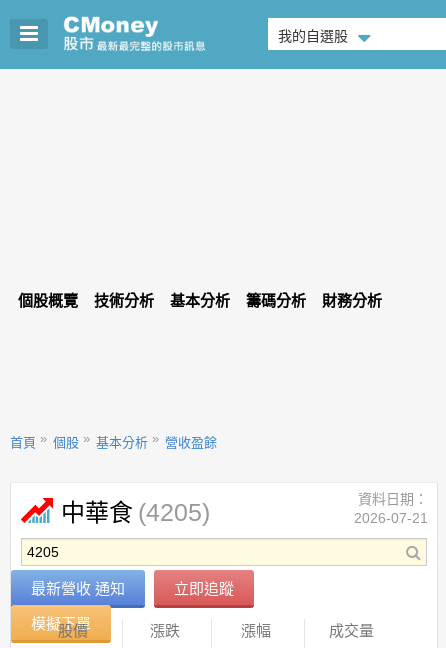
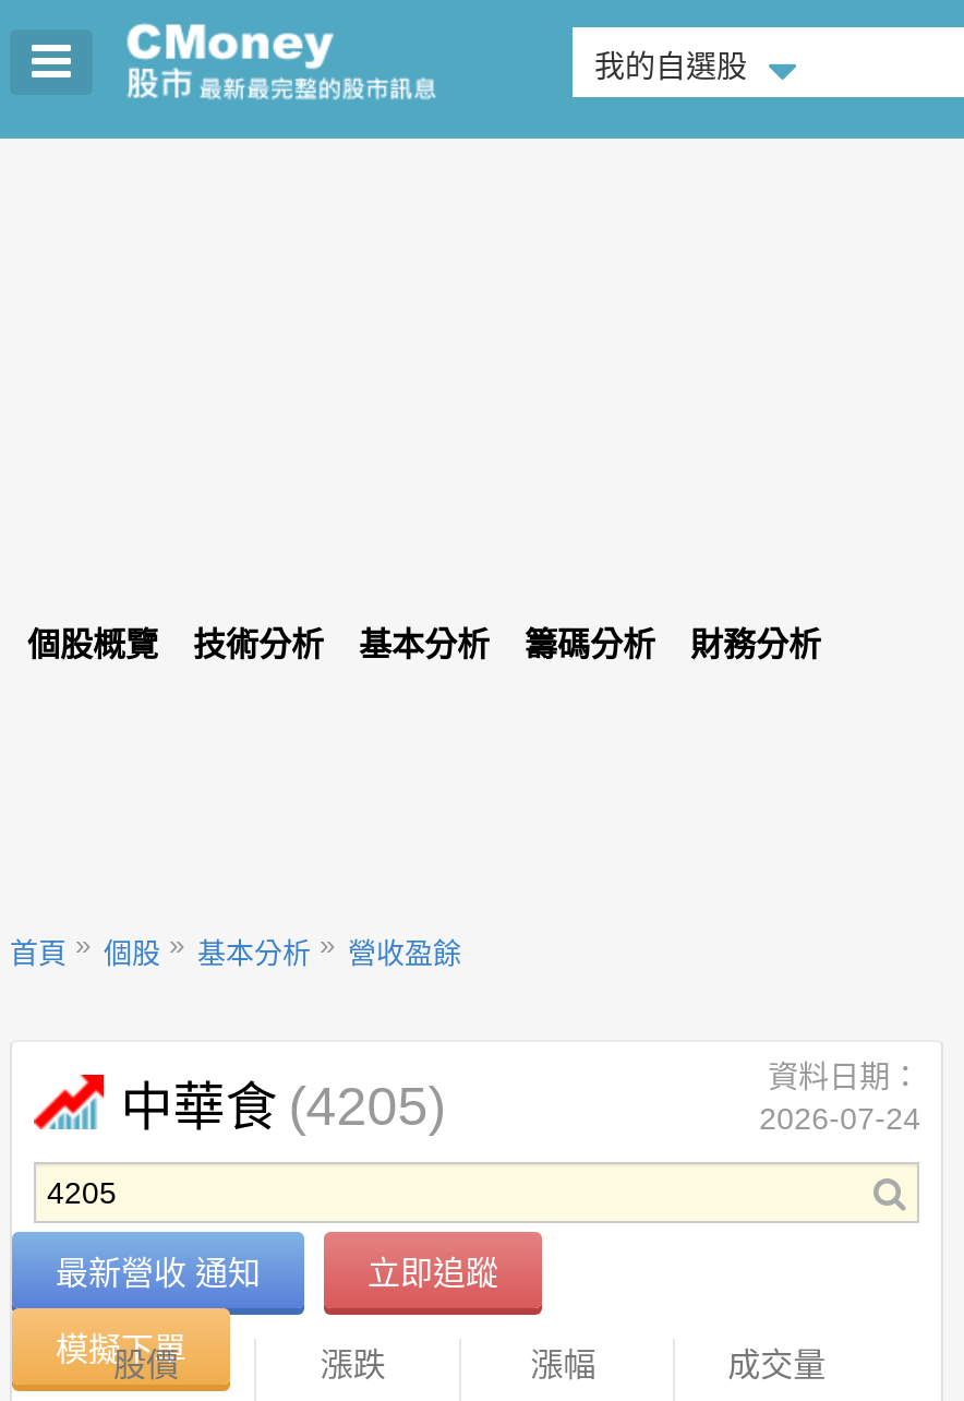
- 2026-07-21
+ 2026-07-24
